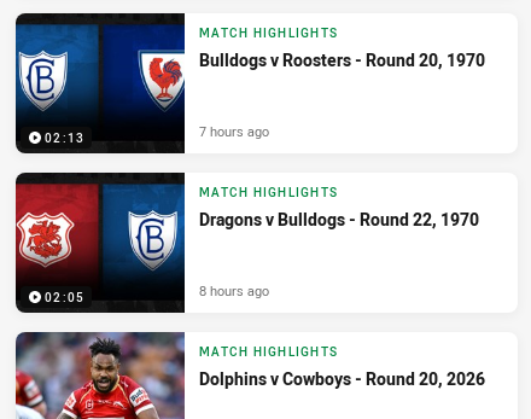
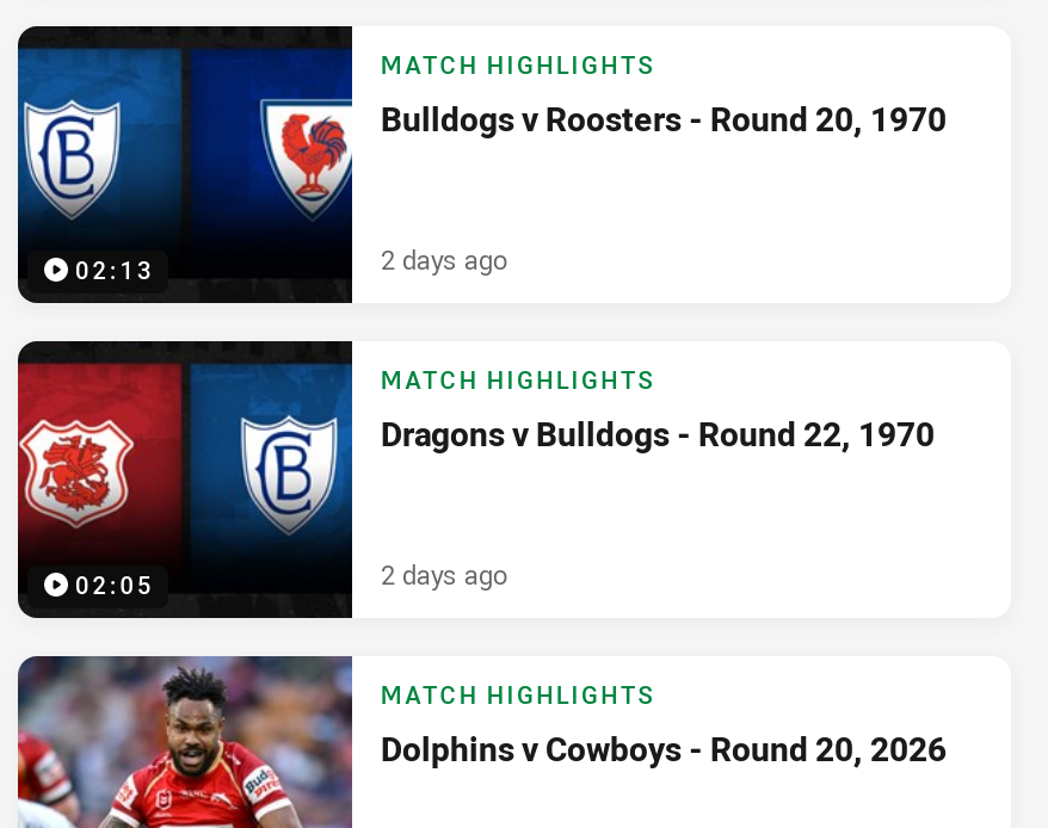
- 7 hours ago
+ 2 days ago

- 8 hours ago
+ 2 days ago
